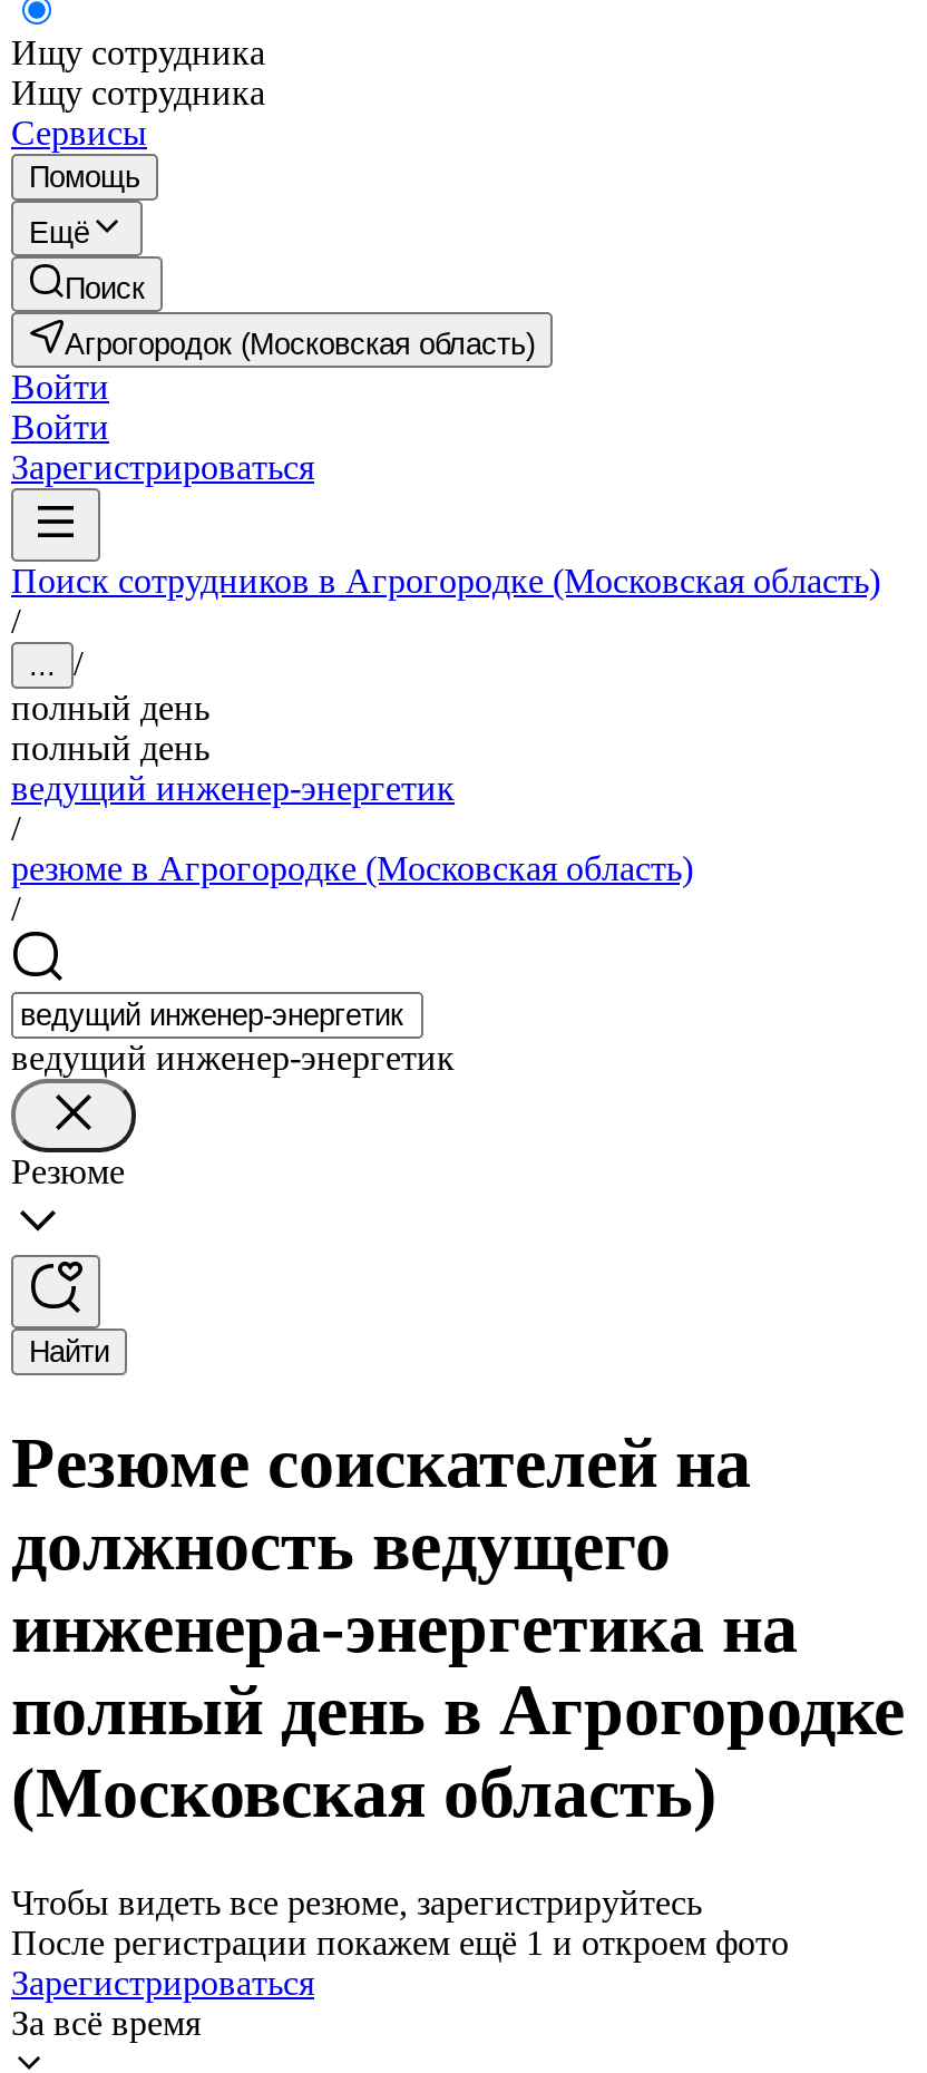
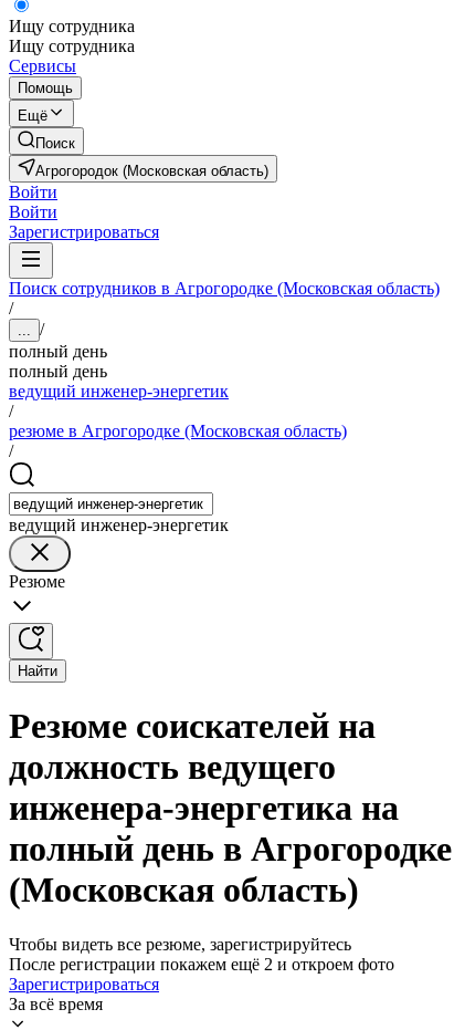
- После регистрации покажем ещё 1 и откроем фото
+ После регистрации покажем ещё 2 и откроем фото
